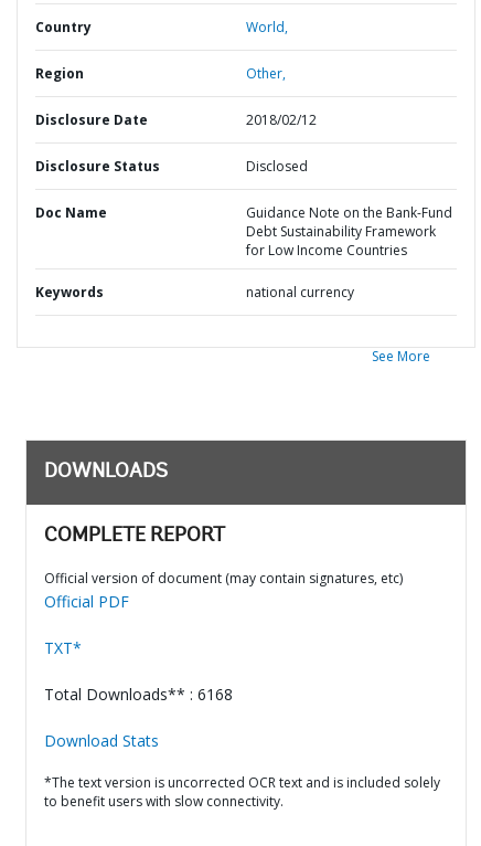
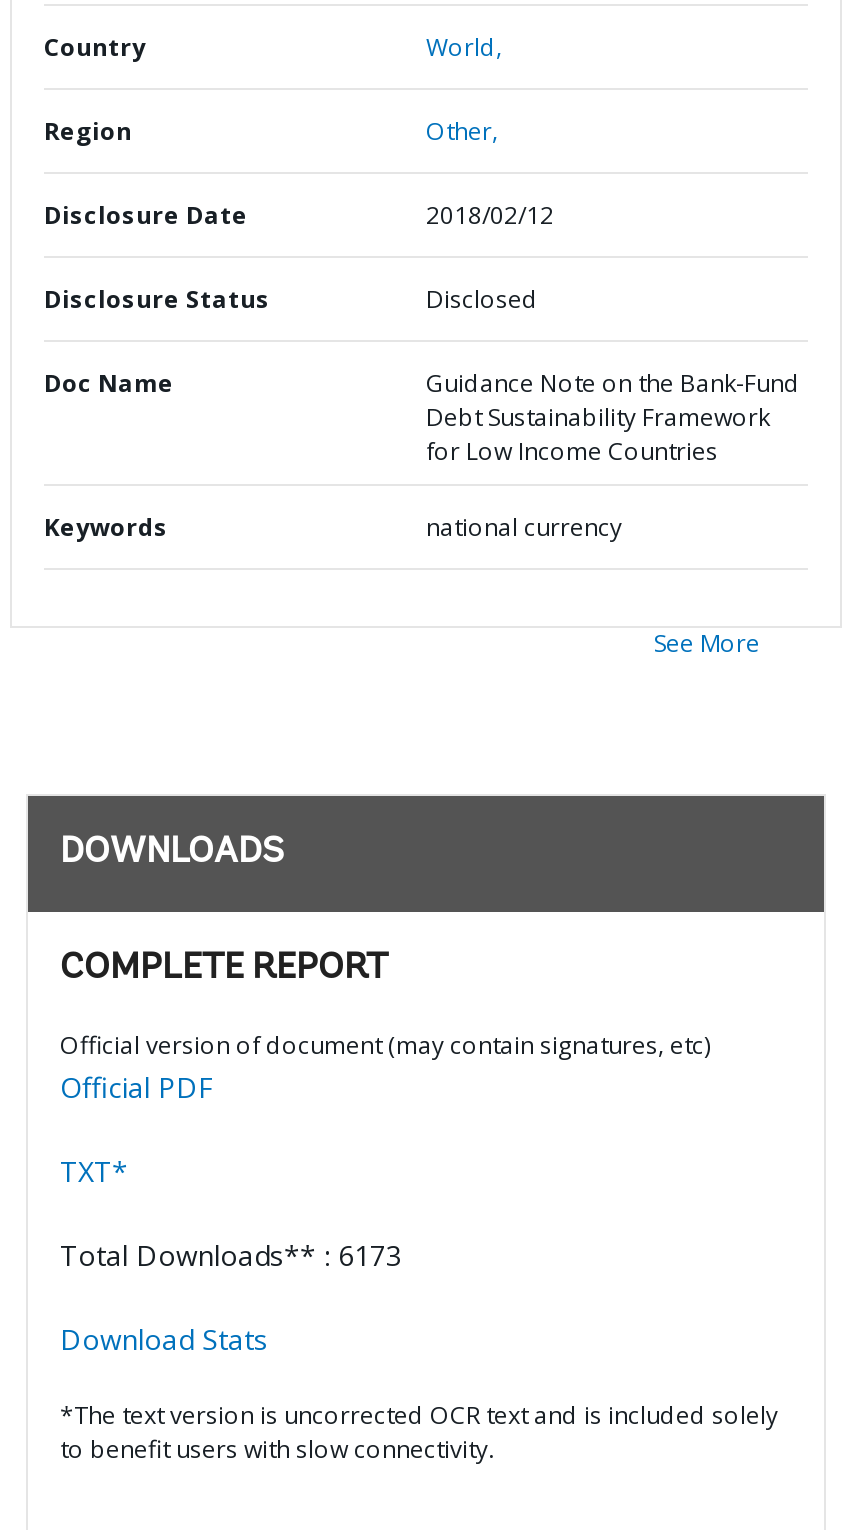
- Total Downloads** : 6168
+ Total Downloads** : 6173
